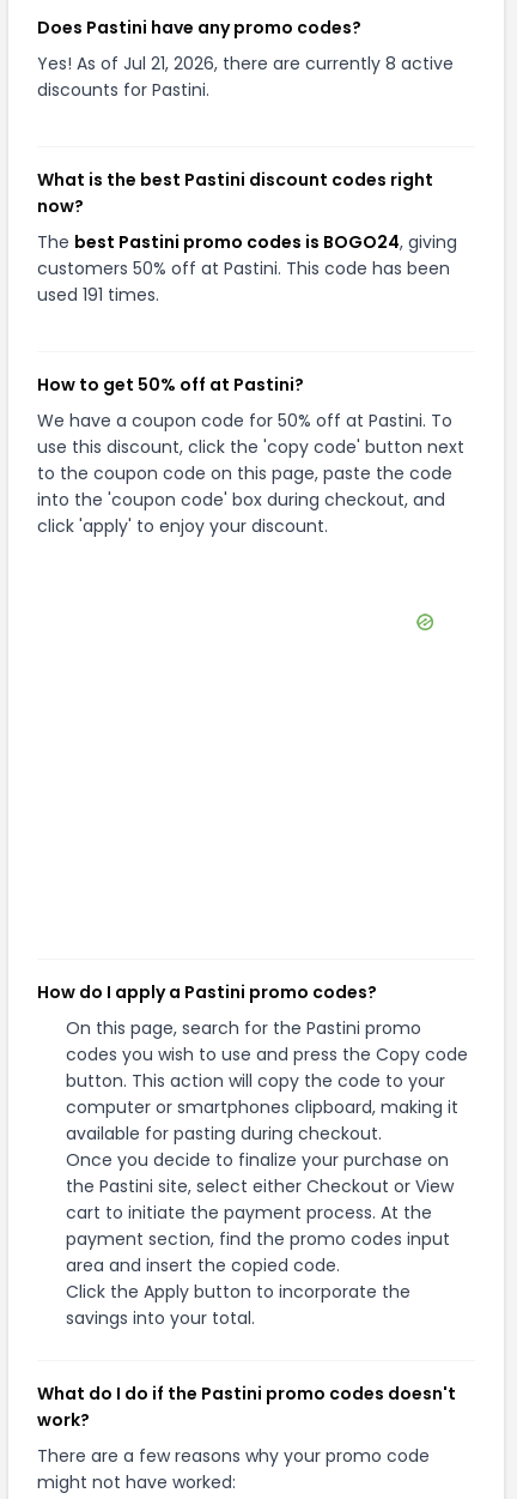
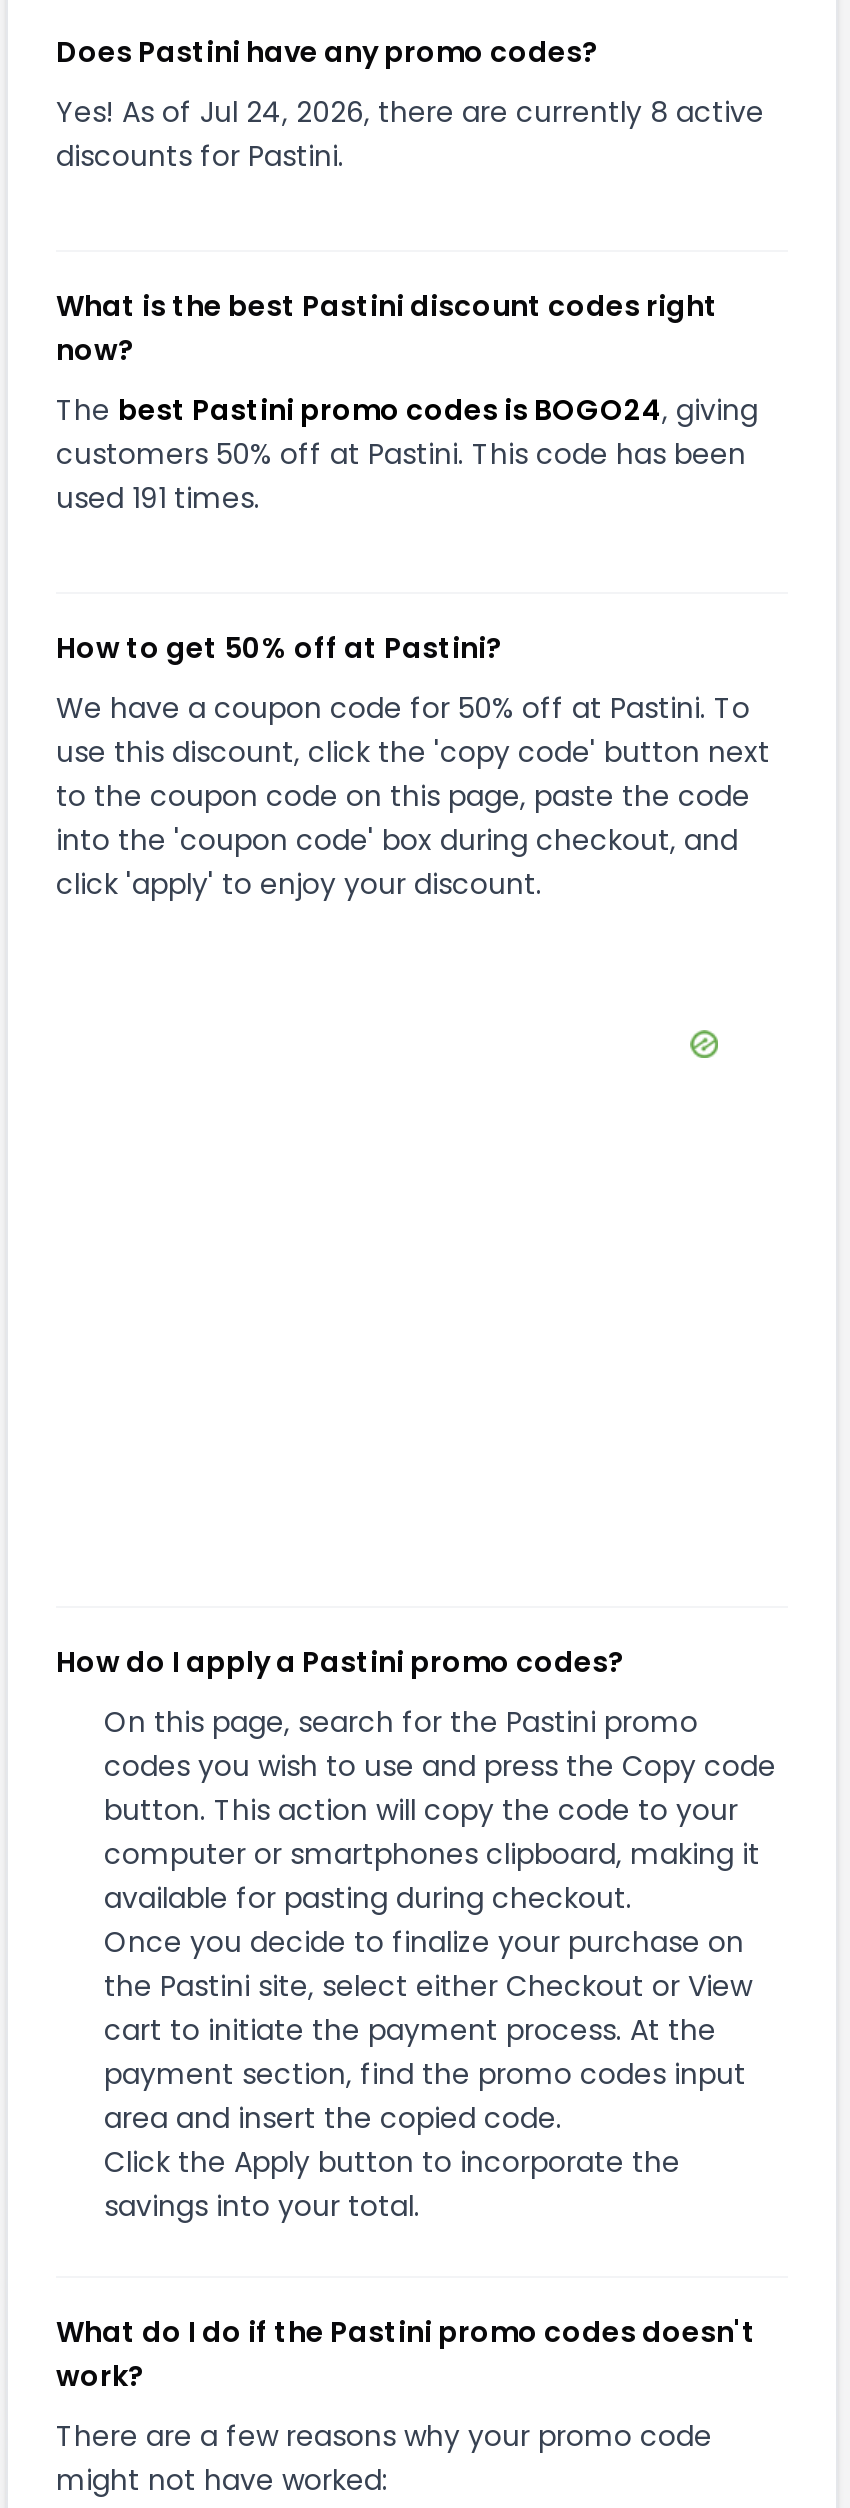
- Yes! As of Jul 21, 2026, there are currently 8 active
+ Yes! As of Jul 24, 2026, there are currently 8 active
